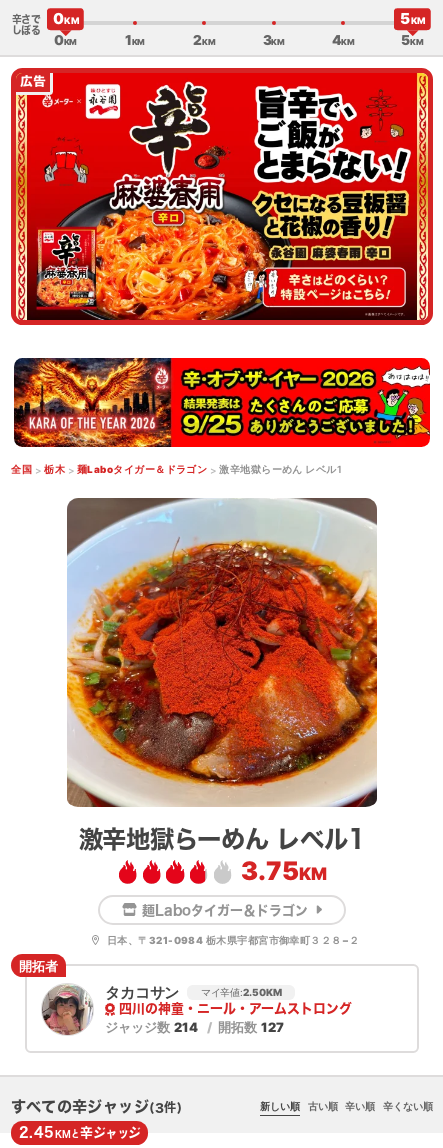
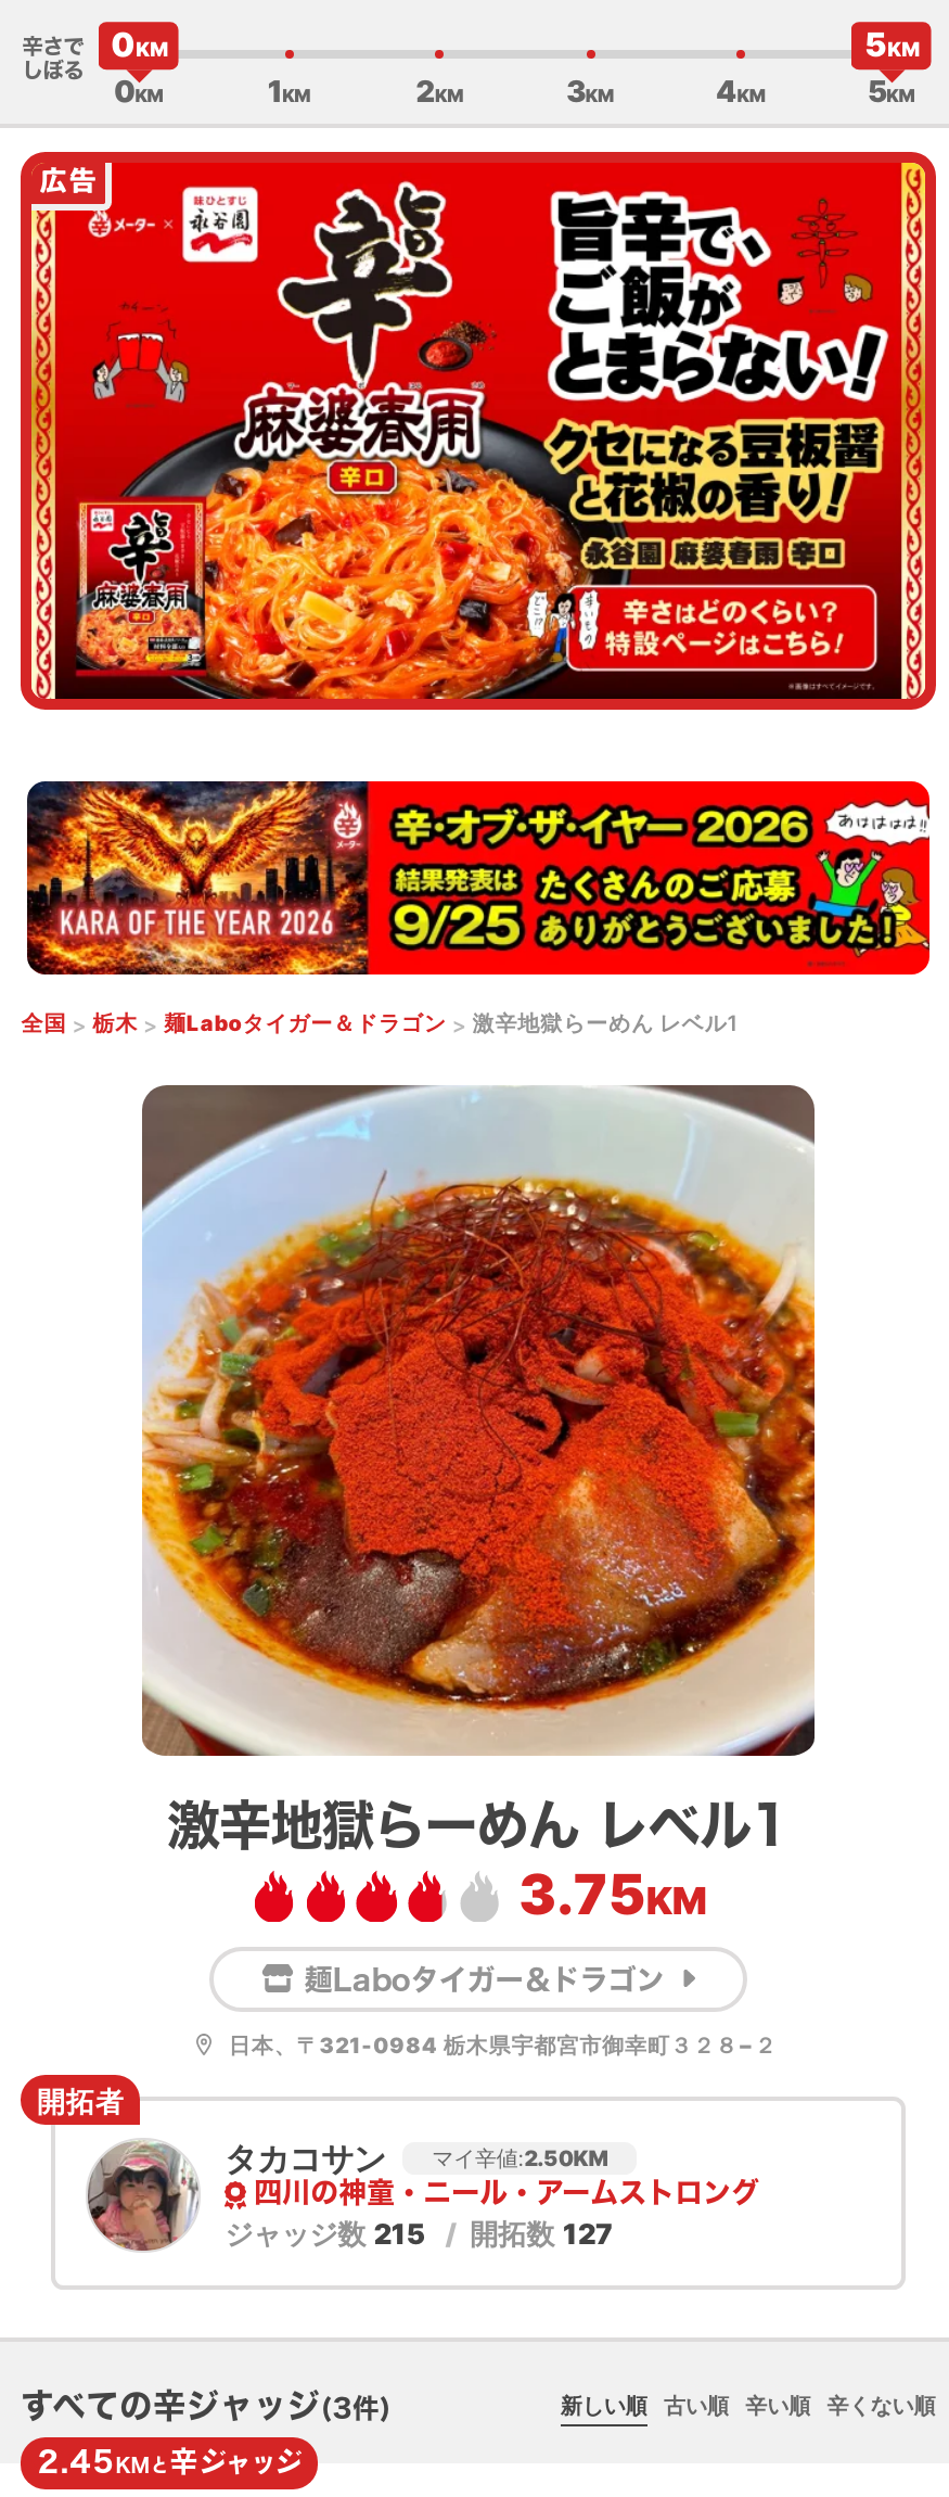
- ジャッジ数 214 開拓数 127
+ ジャッジ数 215 開拓数 127
